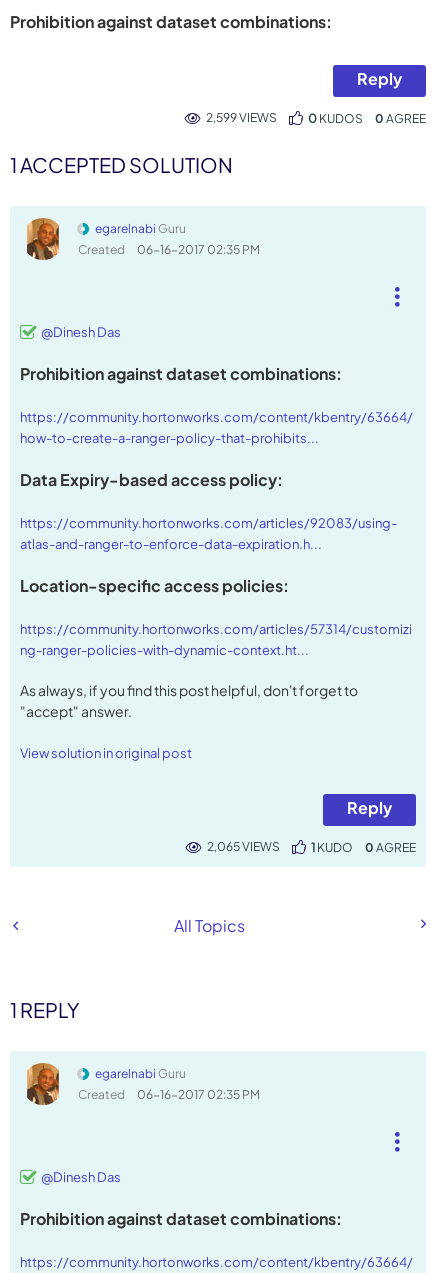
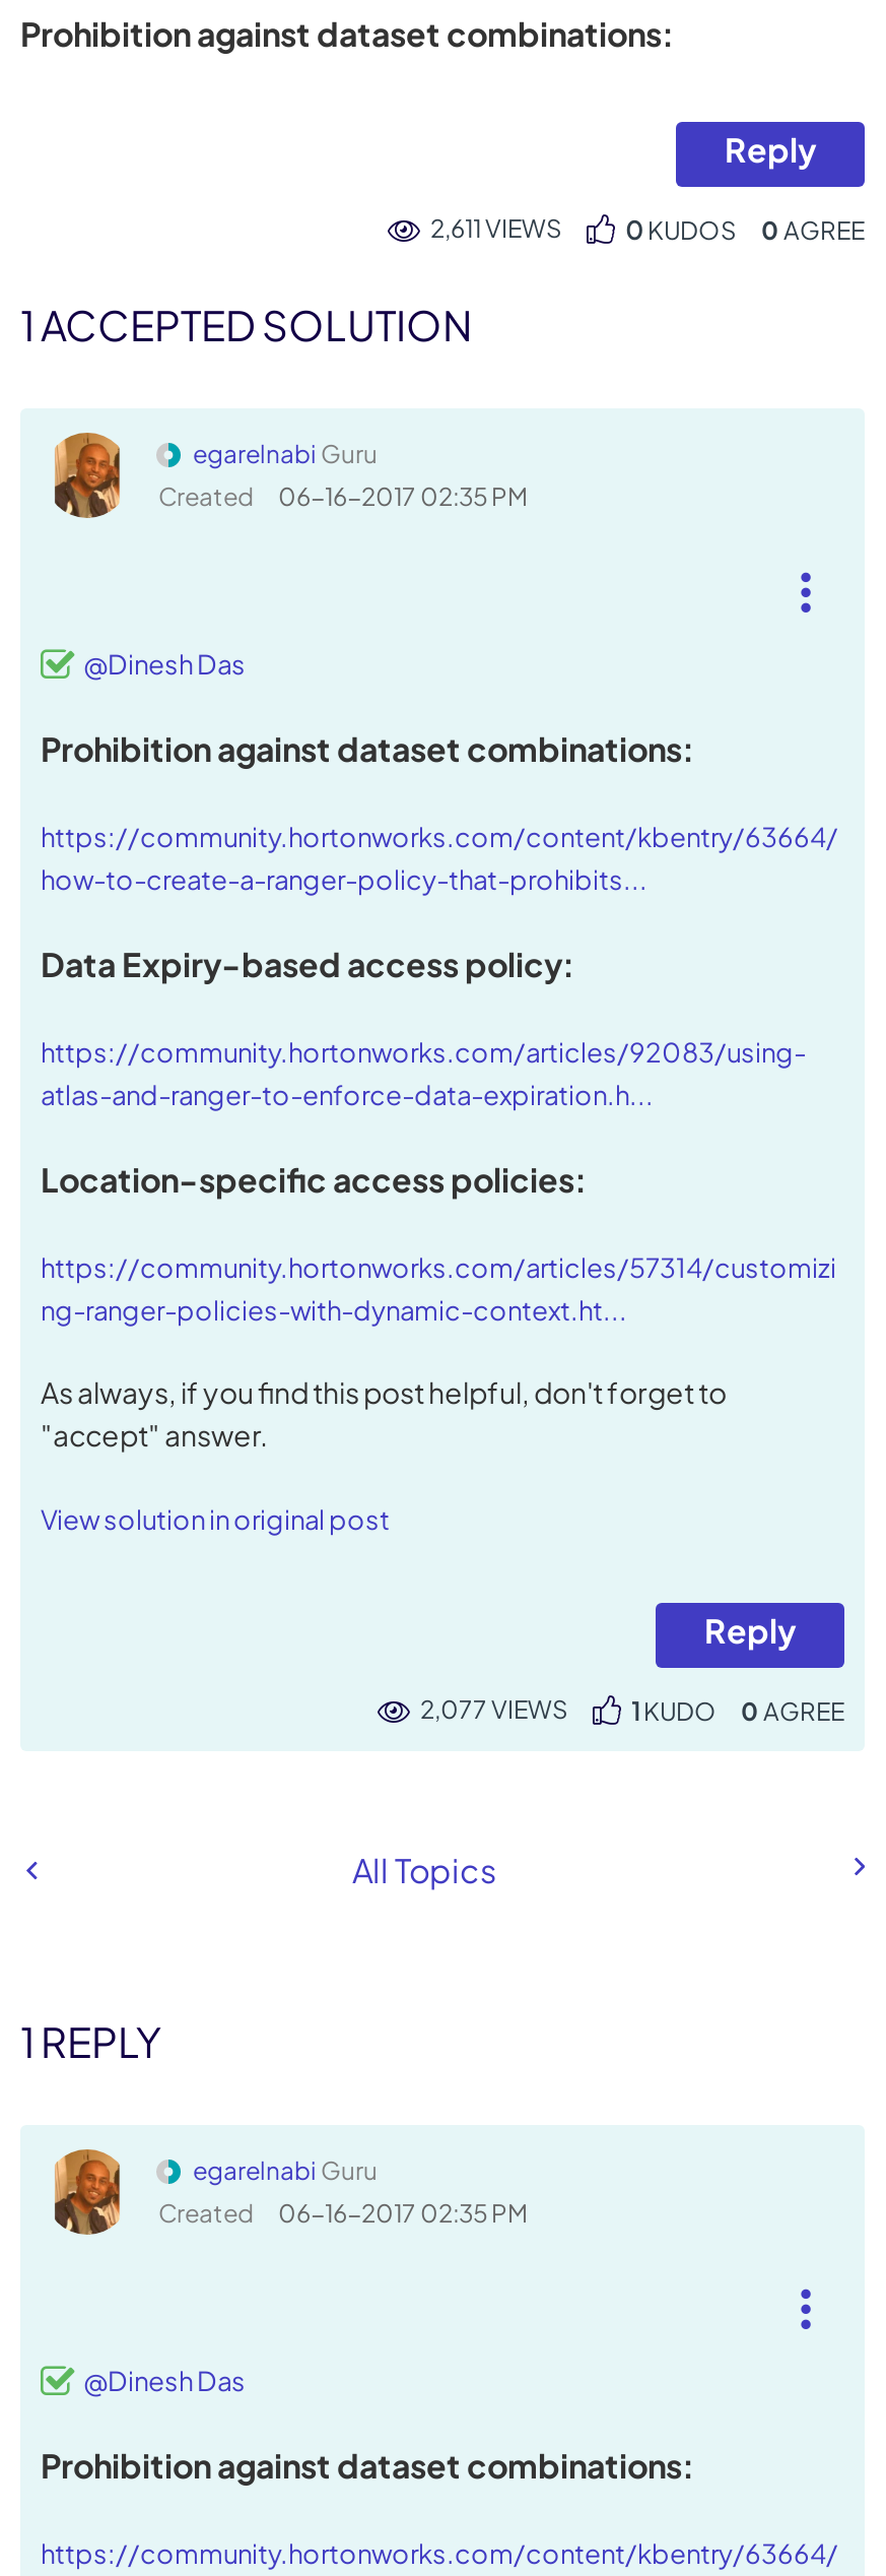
- 2,599 VIEWS
+ 2,611 VIEWS

- 2,065 VIEWS
+ 2,077 VIEWS
